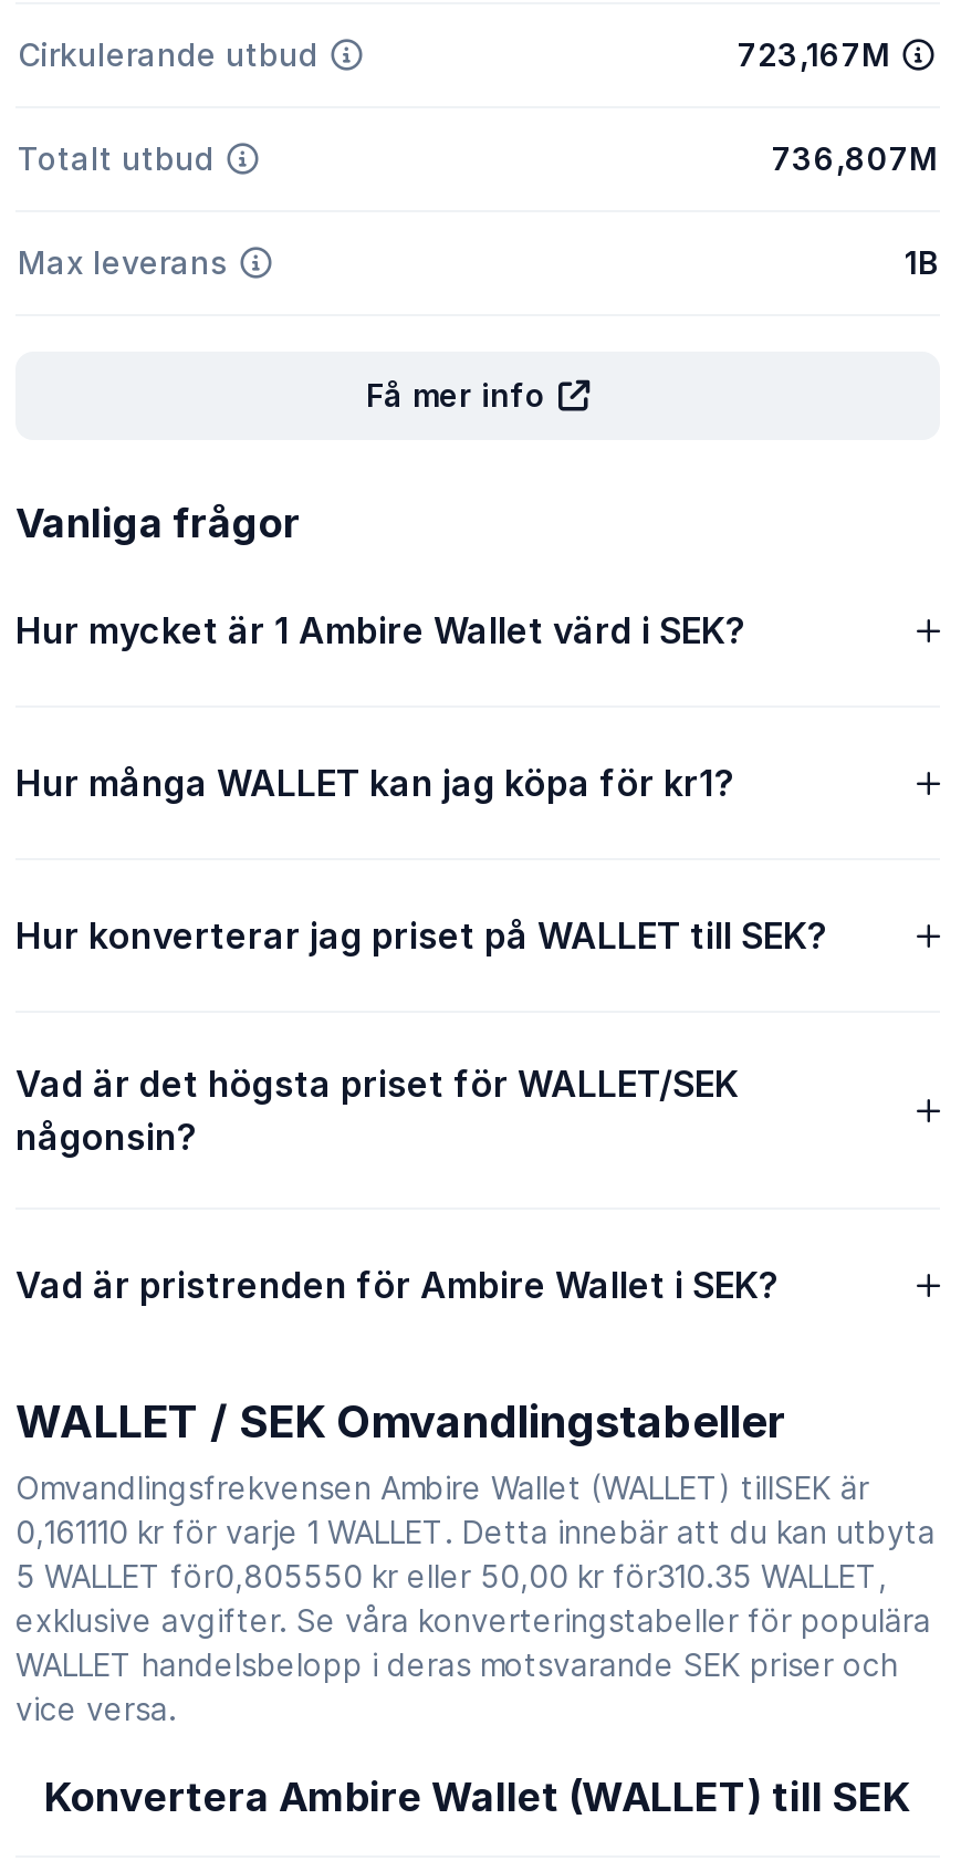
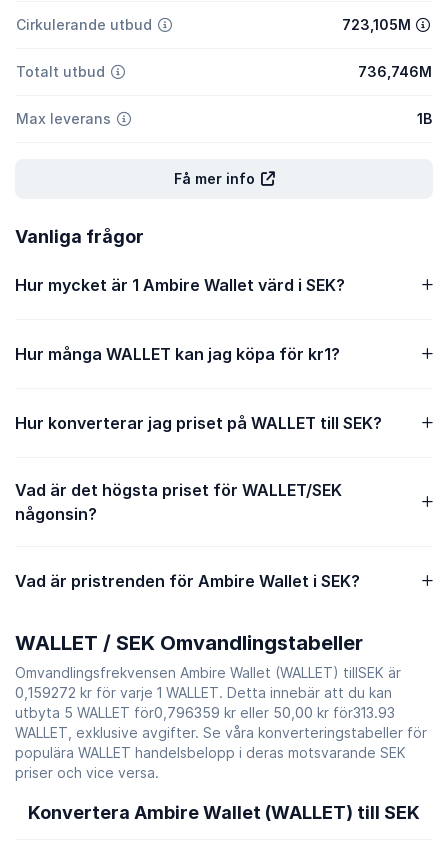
- 723,167M
+ 723,105M

- 736,807M
+ 736,746M

- 0,161110 kr för varje 1 WALLET. Detta innebär att du kan utbyta
- 5 WALLET för0,805550 kr eller 50,00 kr för310.35 WALLET,
- exklusive avgifter. Se våra konverteringstabeller för populära
- WALLET handelsbelopp i deras motsvarande SEK priser och
- vice versa.
+ 0,159272 kr för varje 1 WALLET. Detta innebär att du kan
+ utbyta 5 WALLET för0,796359 kr eller 50,00 kr för313.93
+ WALLET, exklusive avgifter. Se våra konverteringstabeller för
+ populära WALLET handelsbelopp i deras motsvarande SEK
+ priser och vice versa.
